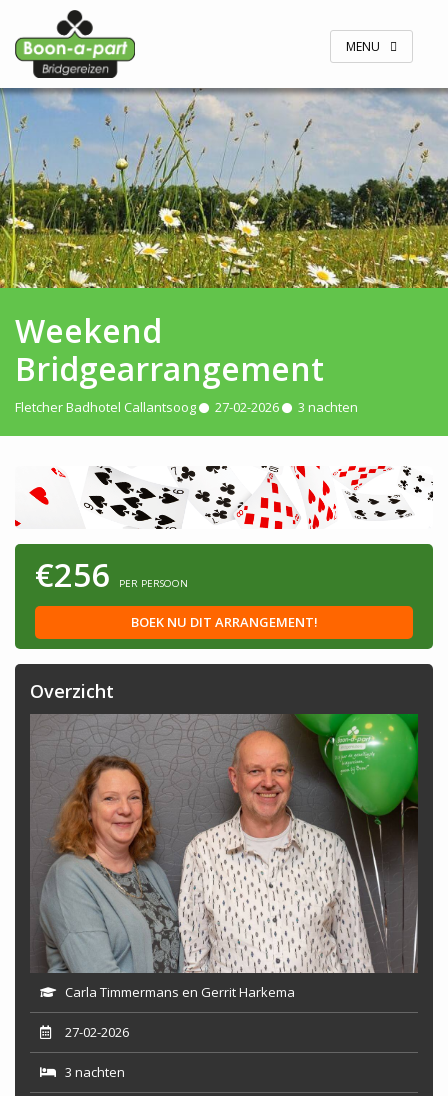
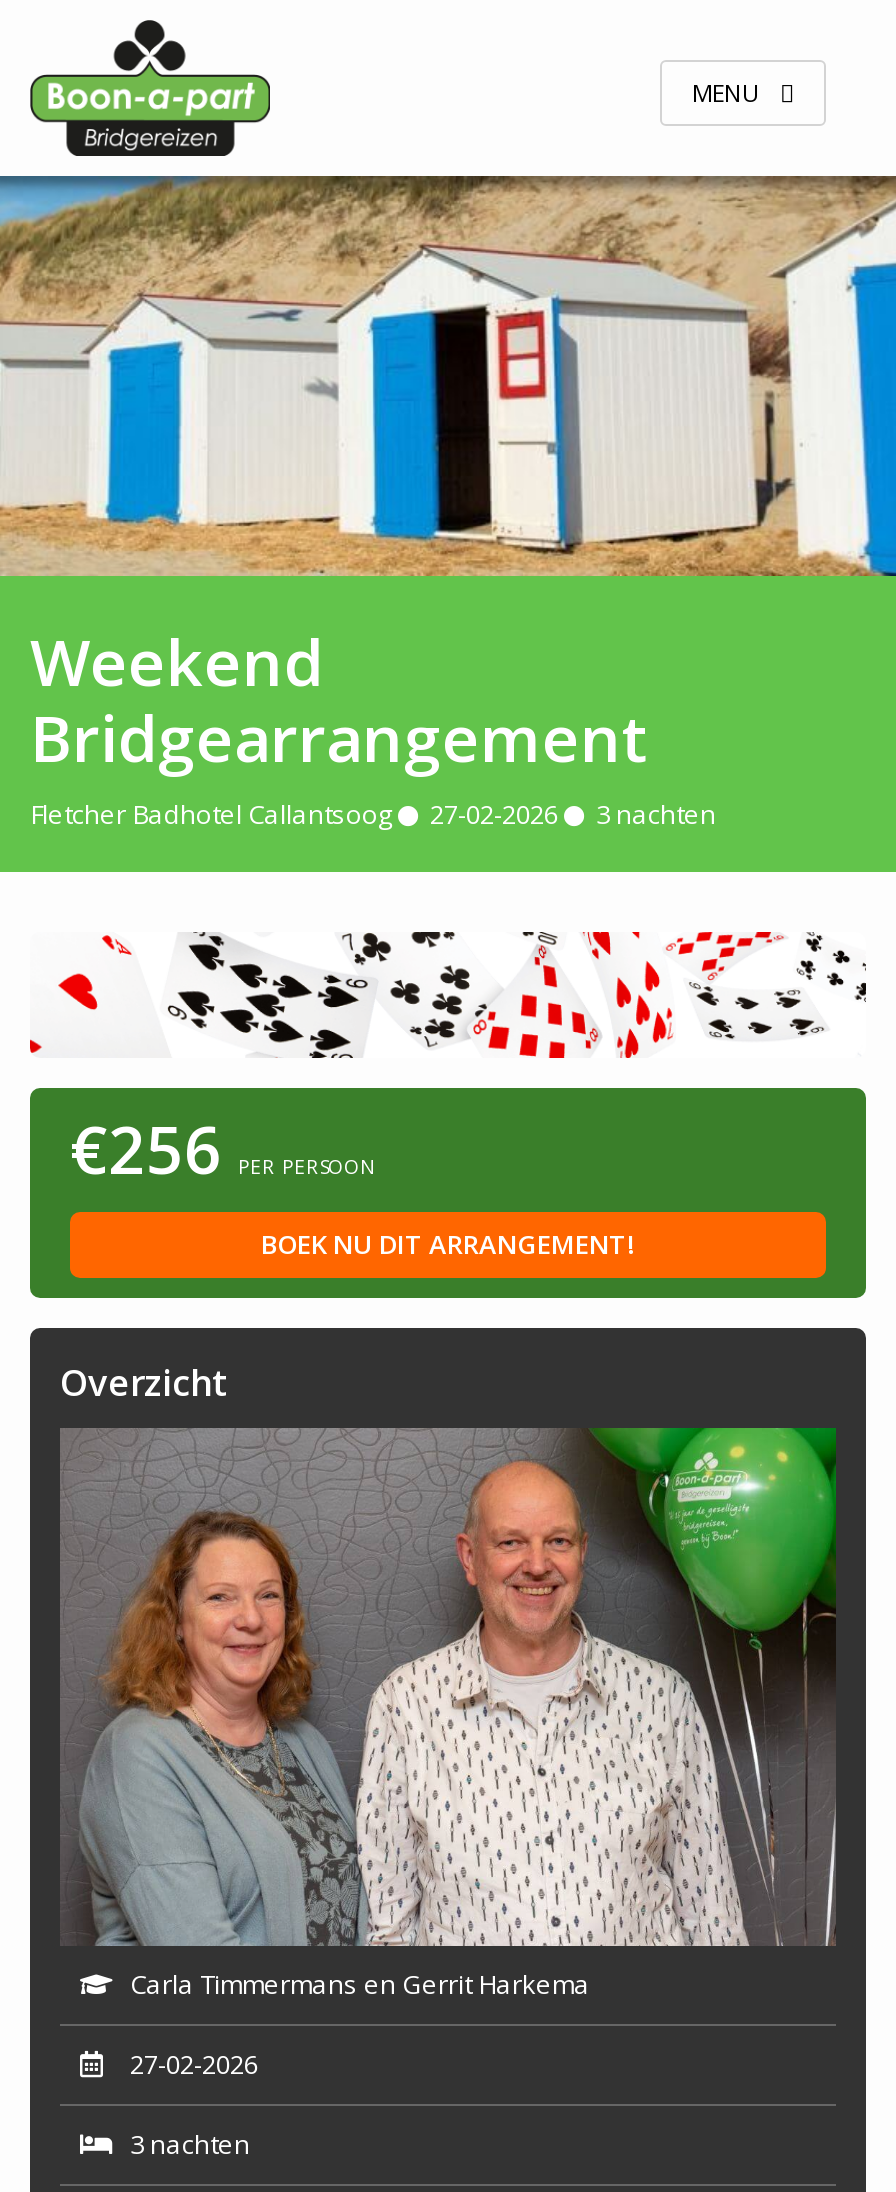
- [image]
+ [image]
